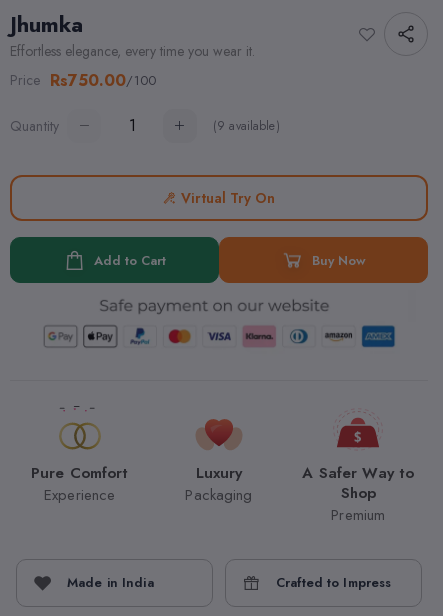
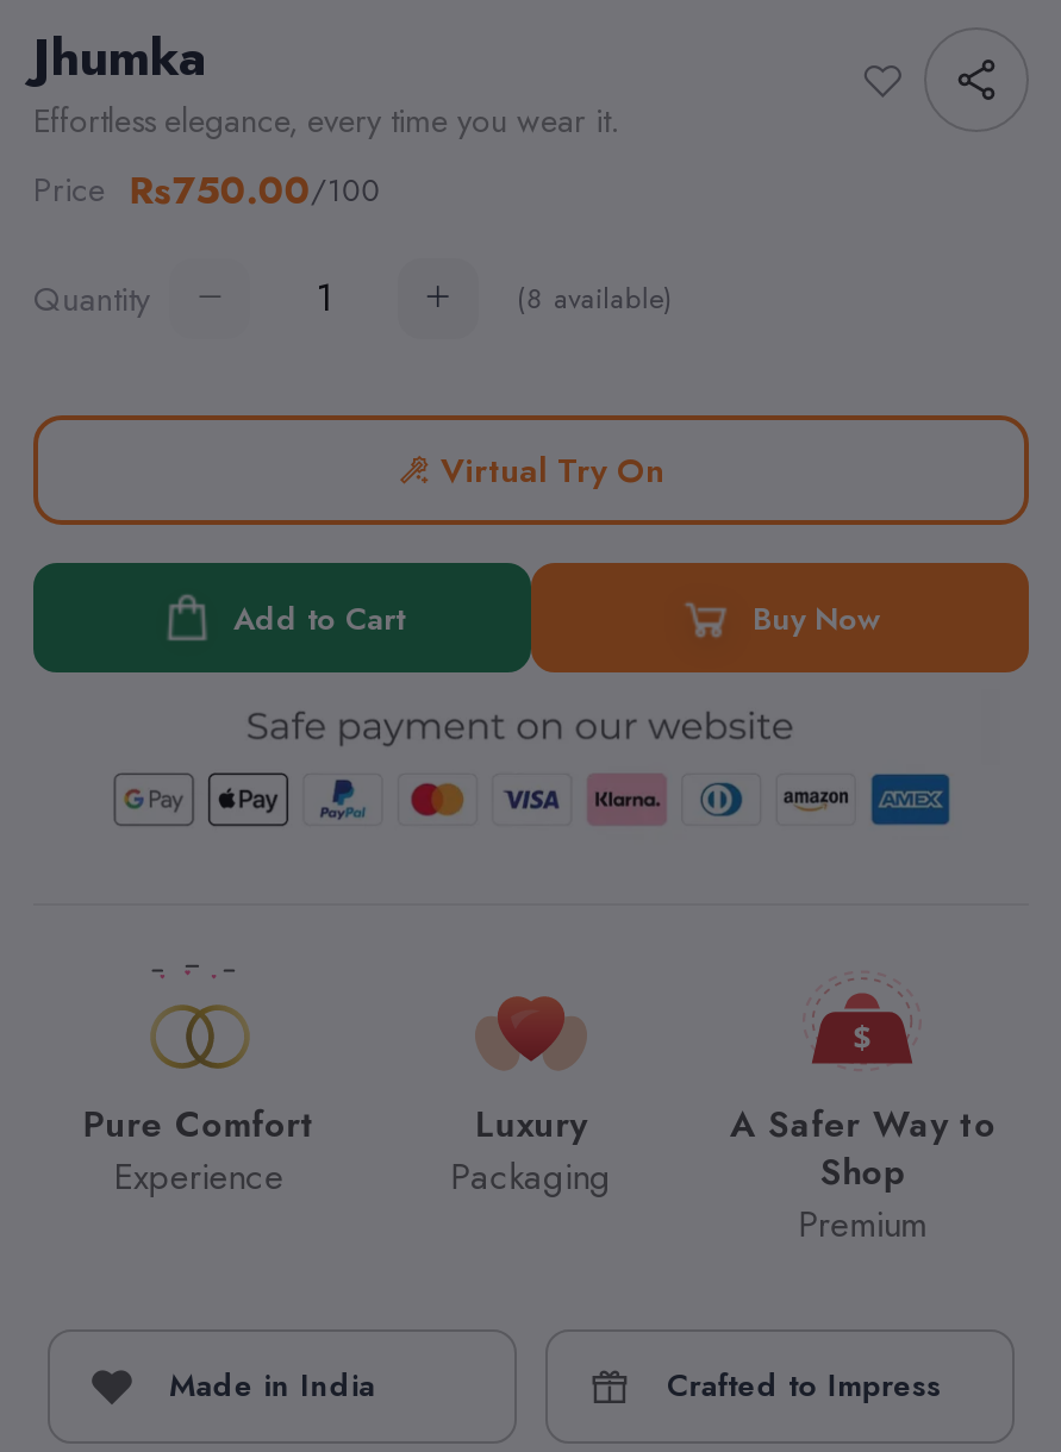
- (9 available)
+ (8 available)
